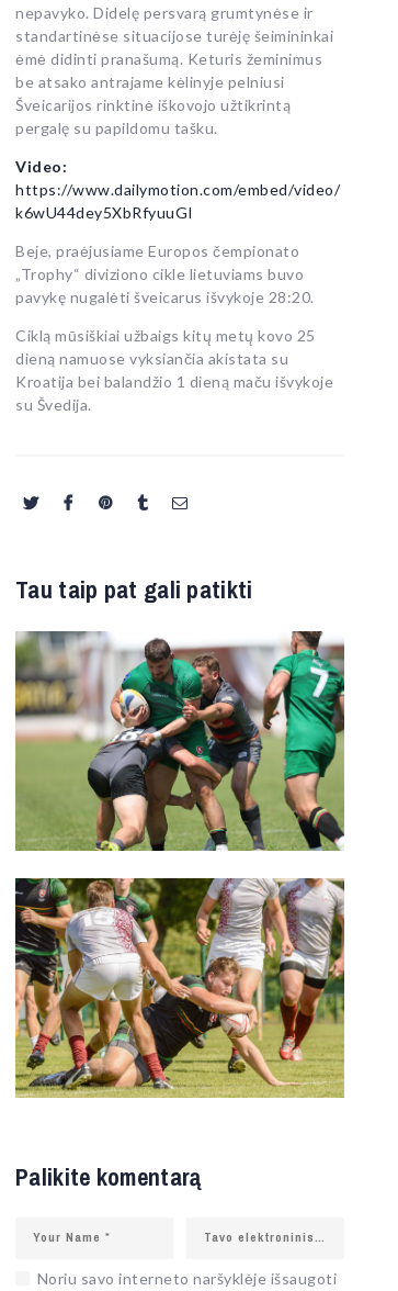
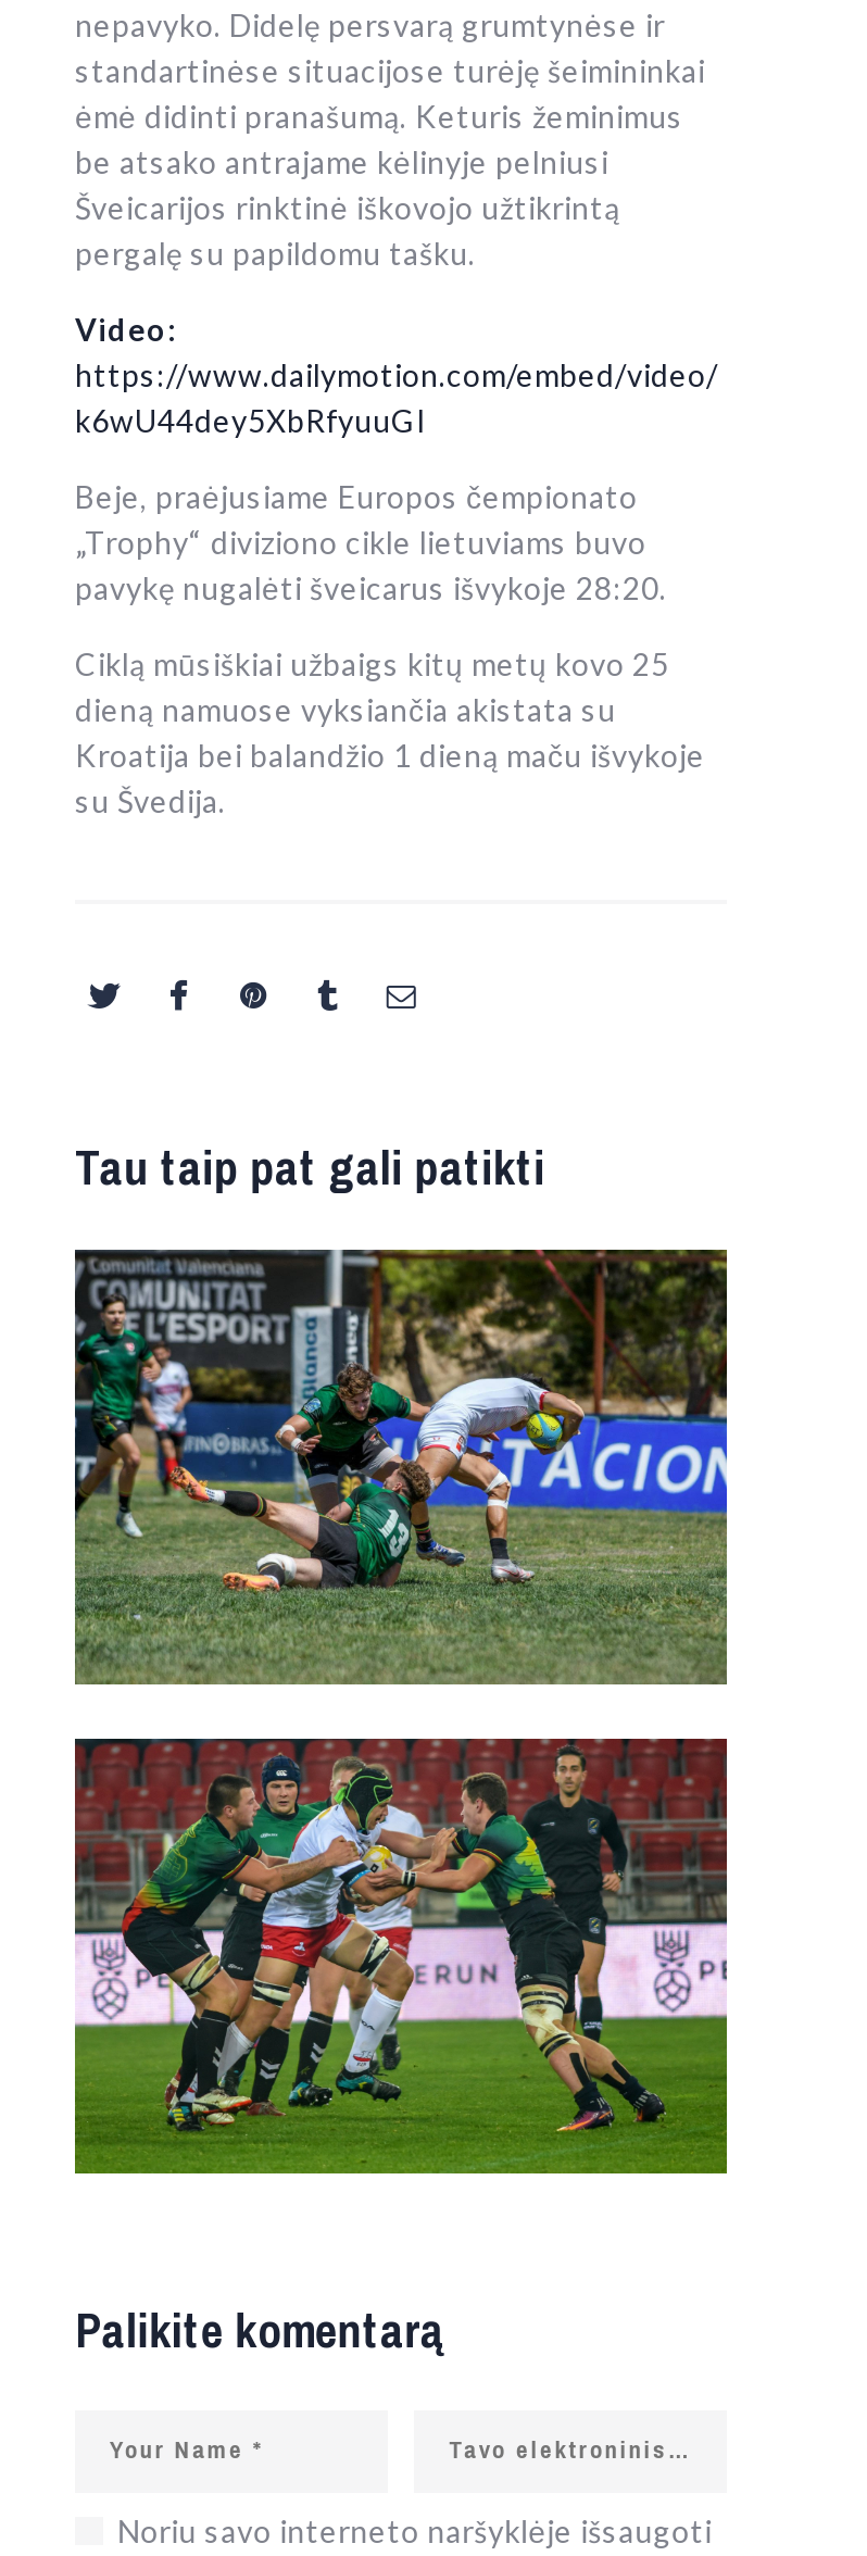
- [image]
+ [image]

- [image]
+ [image]
